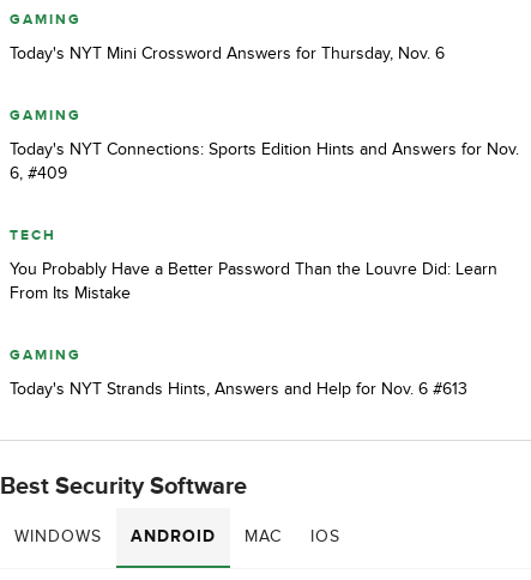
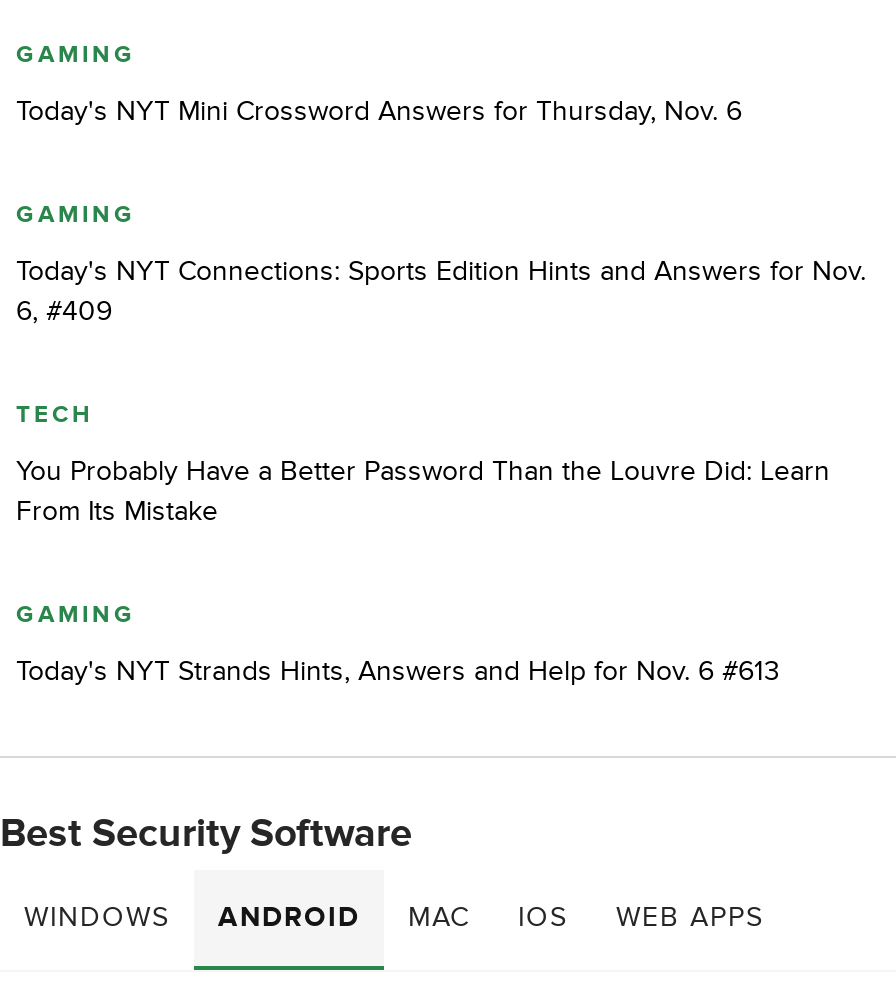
+ WEB APPS
